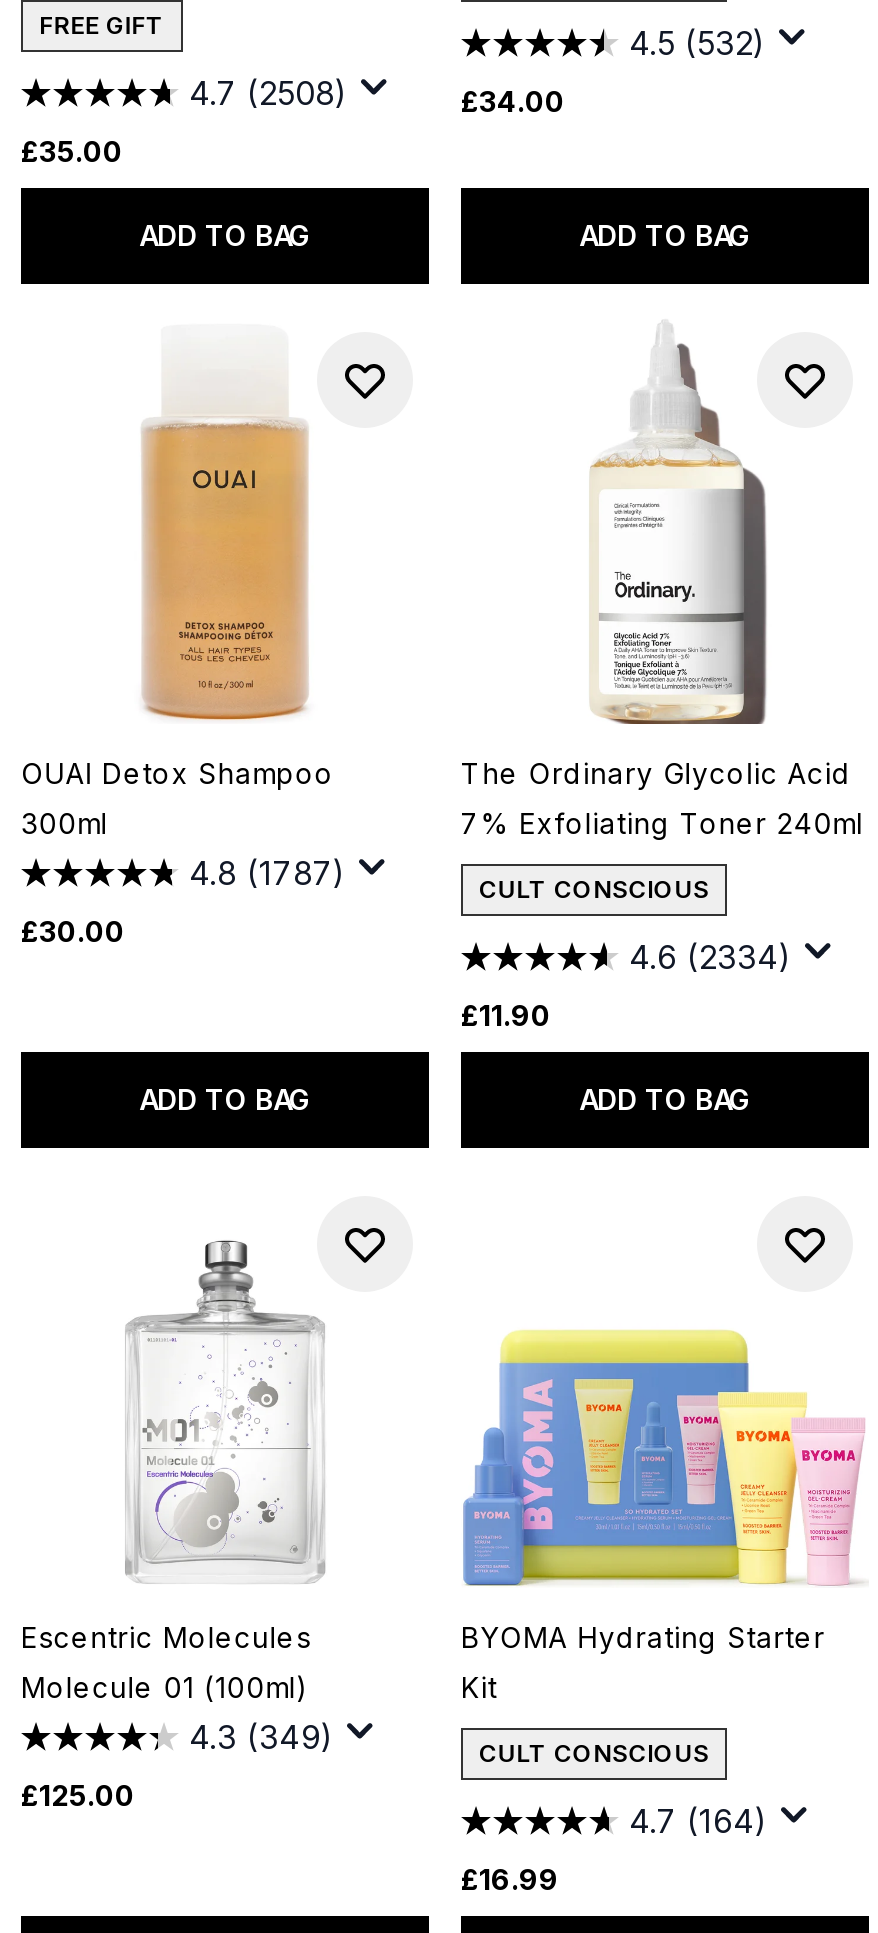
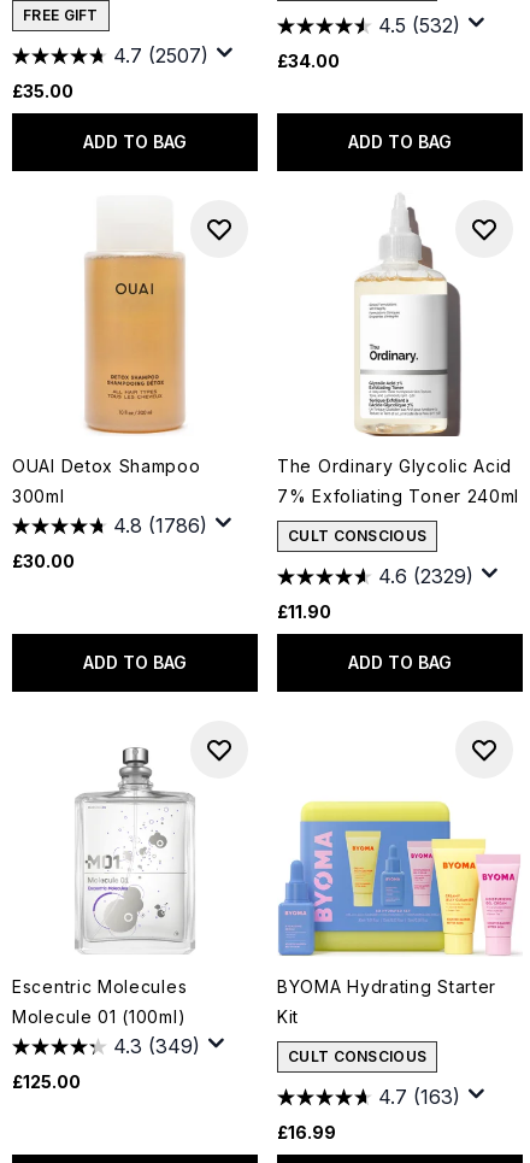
- 4.7 (2508)
+ 4.7 (2507)

- 4.8 (1787)
+ 4.8 (1786)

- 4.6 (2334)
+ 4.6 (2329)

- 4.7 (164)
+ 4.7 (163)
